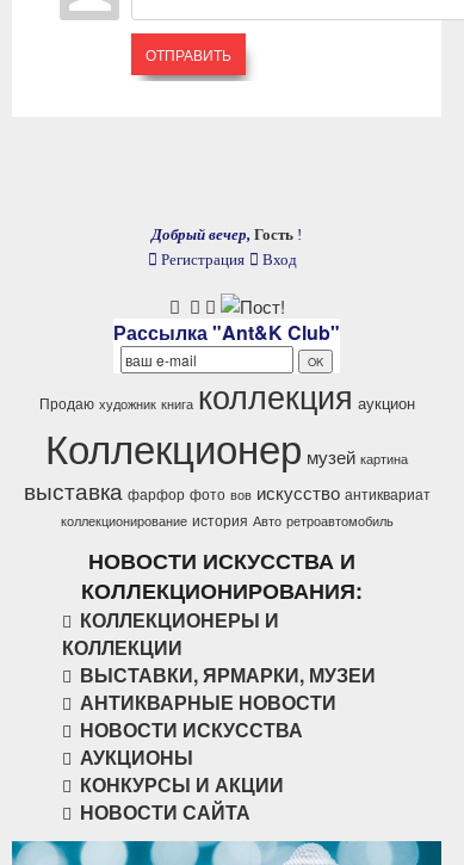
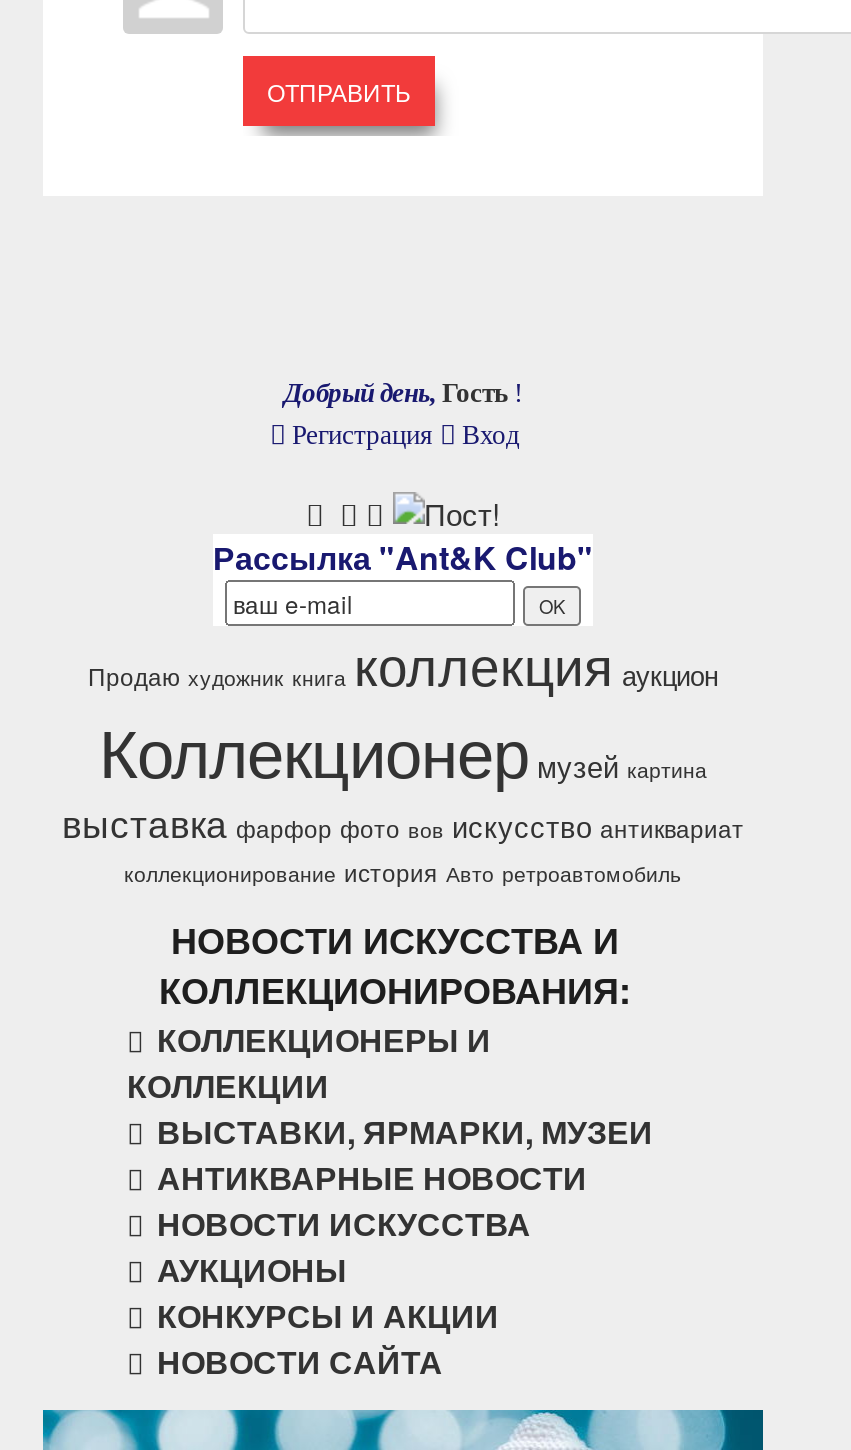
- Добрый вечер, Гость !
+ Добрый день, Гость !
